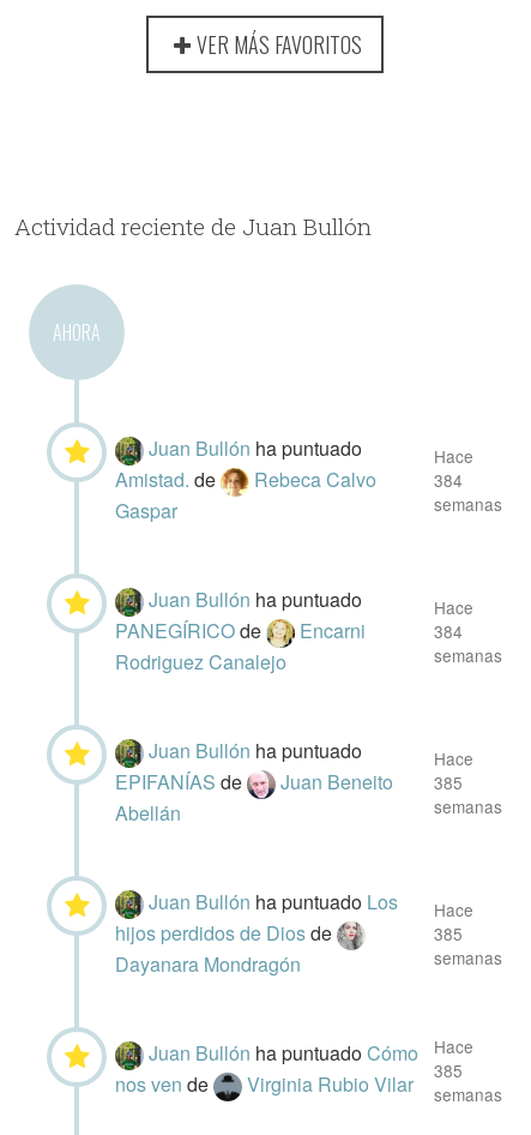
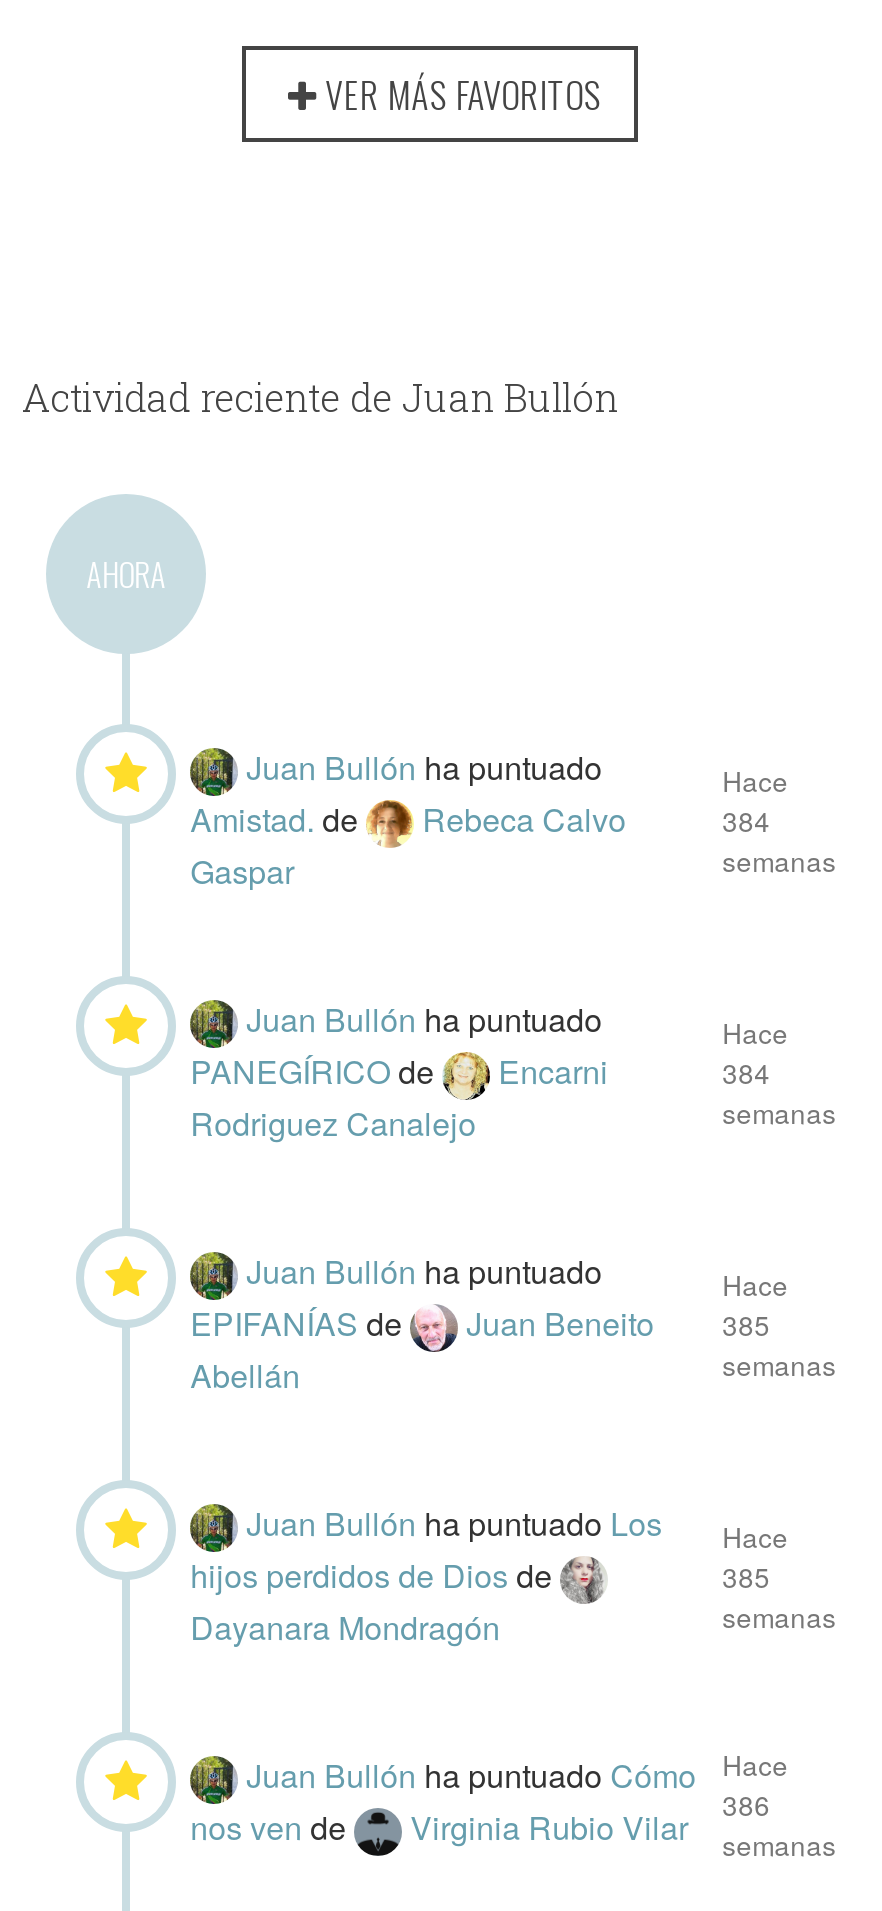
- nos ven de Virginia Rubio Vilar 385 semanas
+ nos ven de Virginia Rubio Vilar 386 semanas
